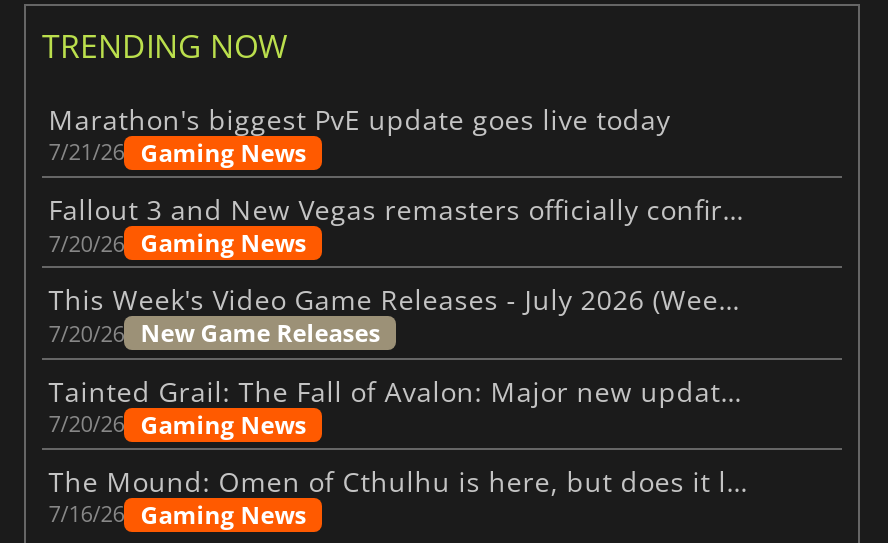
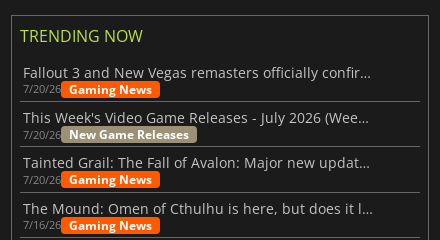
- Marathon's biggest PvE update goes live today
- 7/21/26 Gaming News
